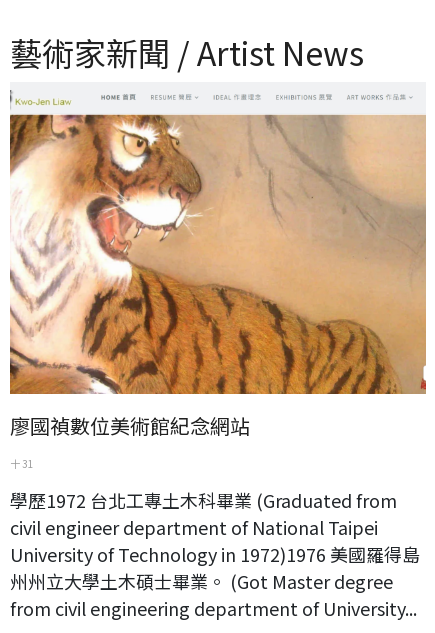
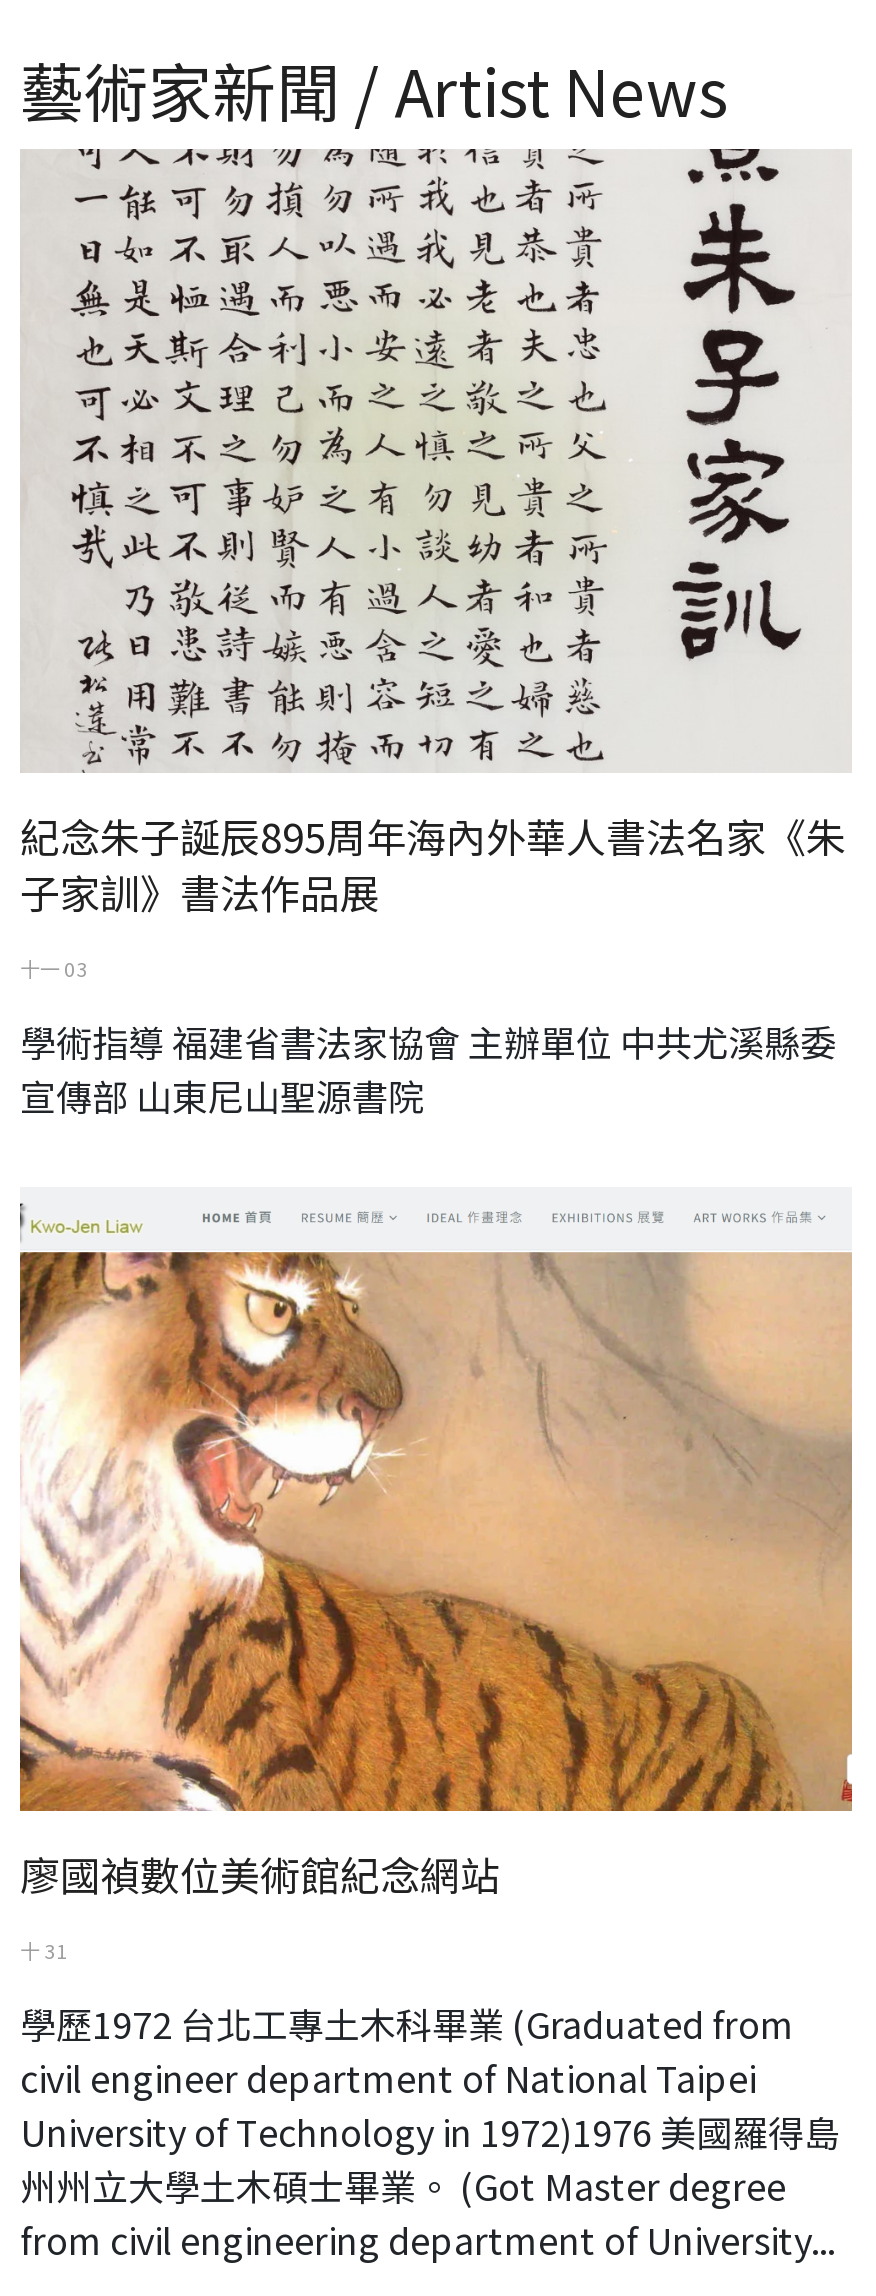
+ [image]
+ 紀念朱子誕辰895周年海內外華人書法名家《朱
+ 子家訓》書法作品展
+ 十一 03
+ 學術指導 福建省書法家協會 主辦單位 中共尤溪縣委
+ 宣傳部 山東尼山聖源書院
